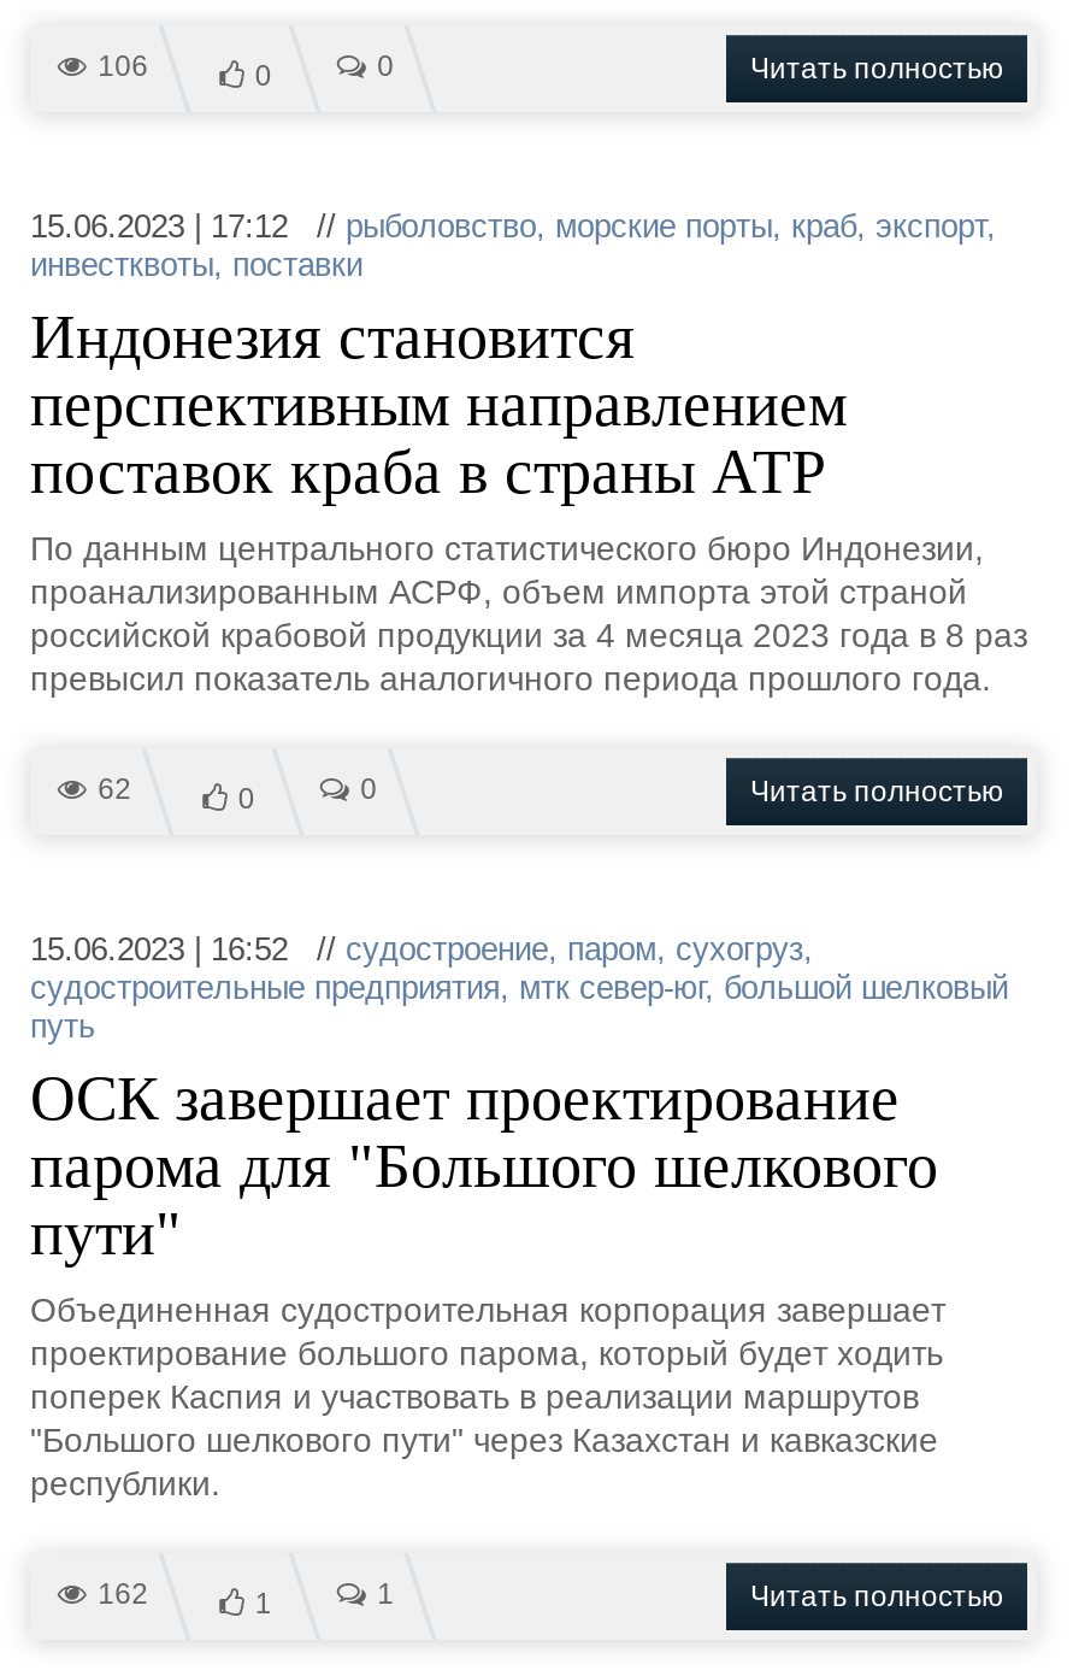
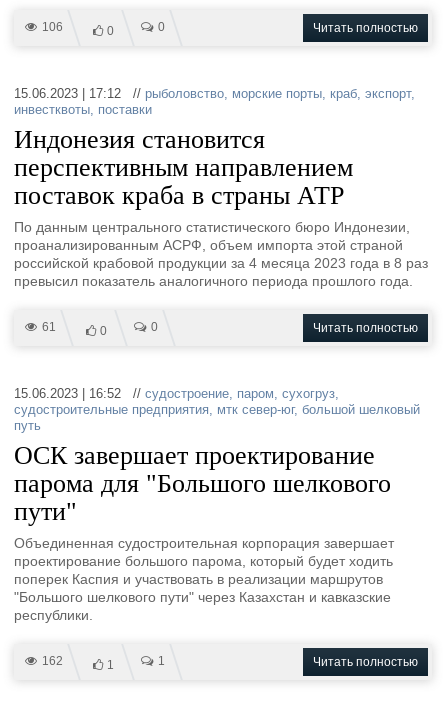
- 62
+ 61
